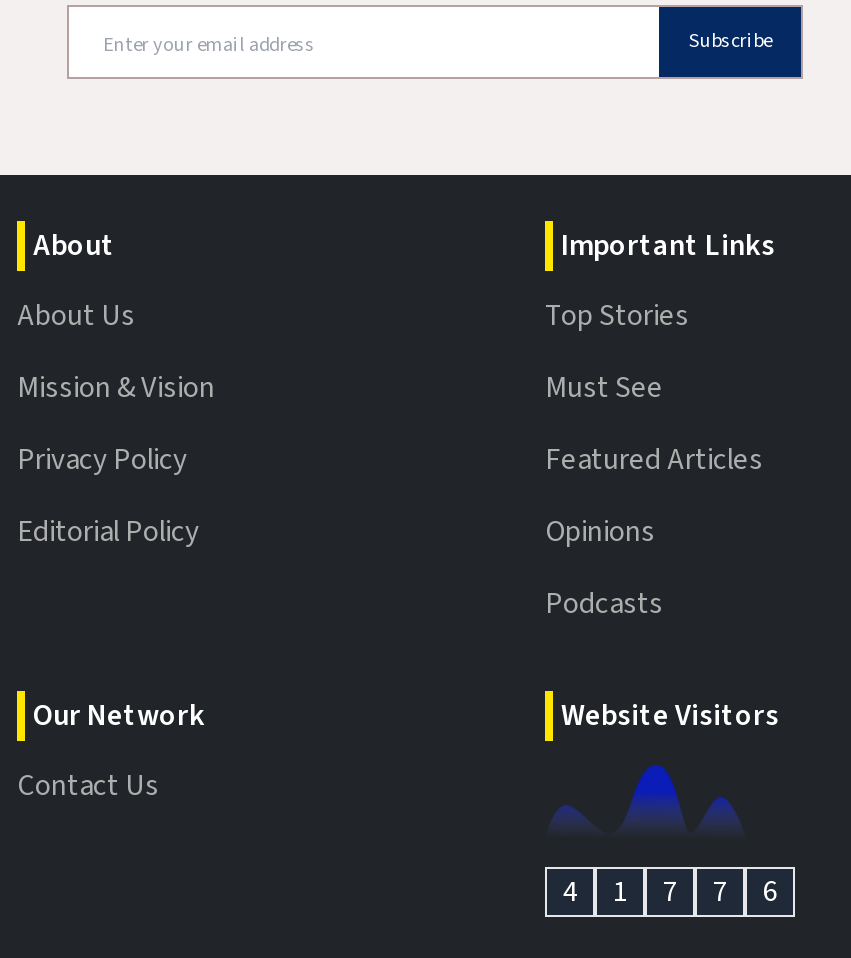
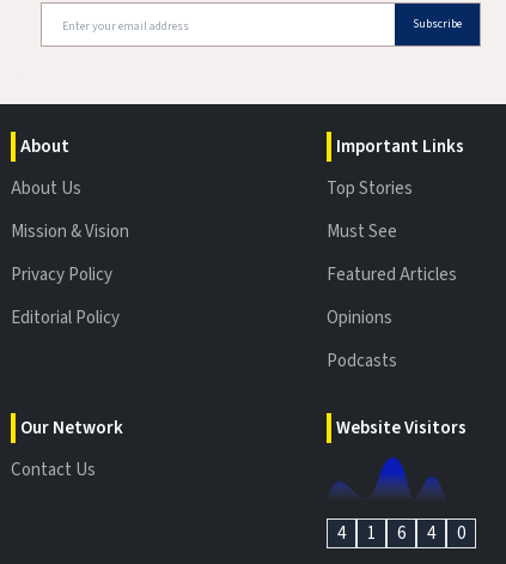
- 7
- 7

+ 4
+ 0
